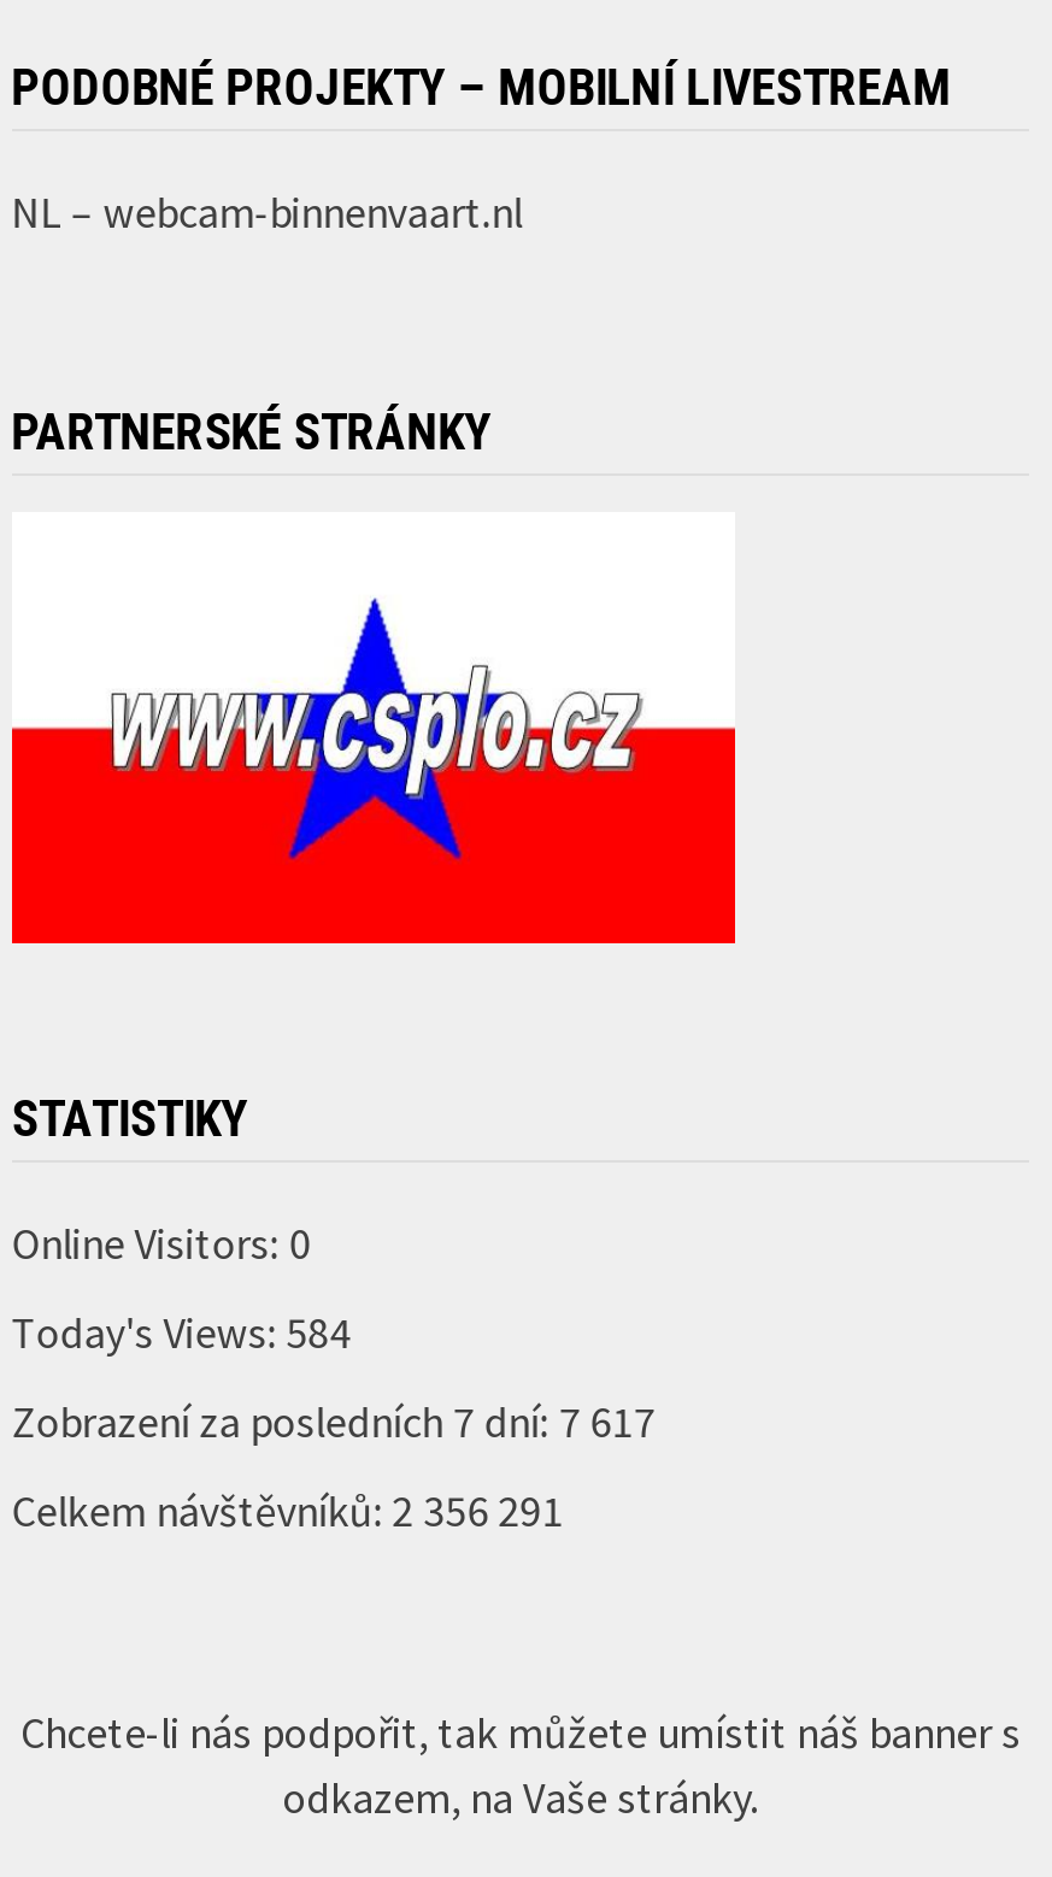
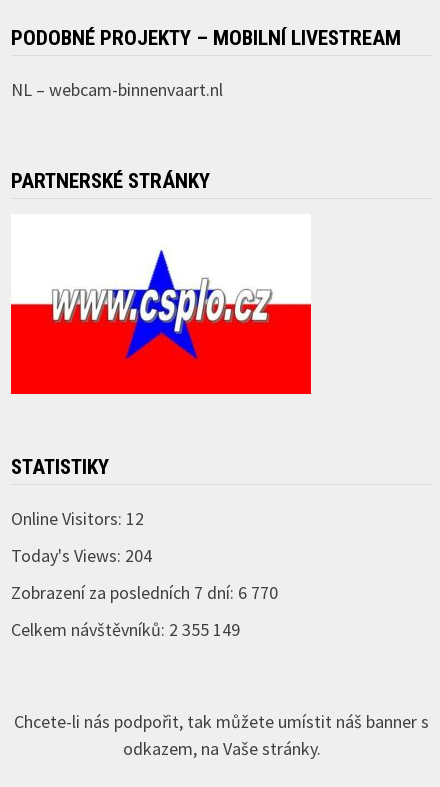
- Online Visitors: 0
+ Online Visitors: 12

- Today's Views: 584
+ Today's Views: 204

- Zobrazení za posledních 7 dní: 7 617
+ Zobrazení za posledních 7 dní: 6 770

- Celkem návštěvníků: 2 356 291
+ Celkem návštěvníků: 2 355 149
